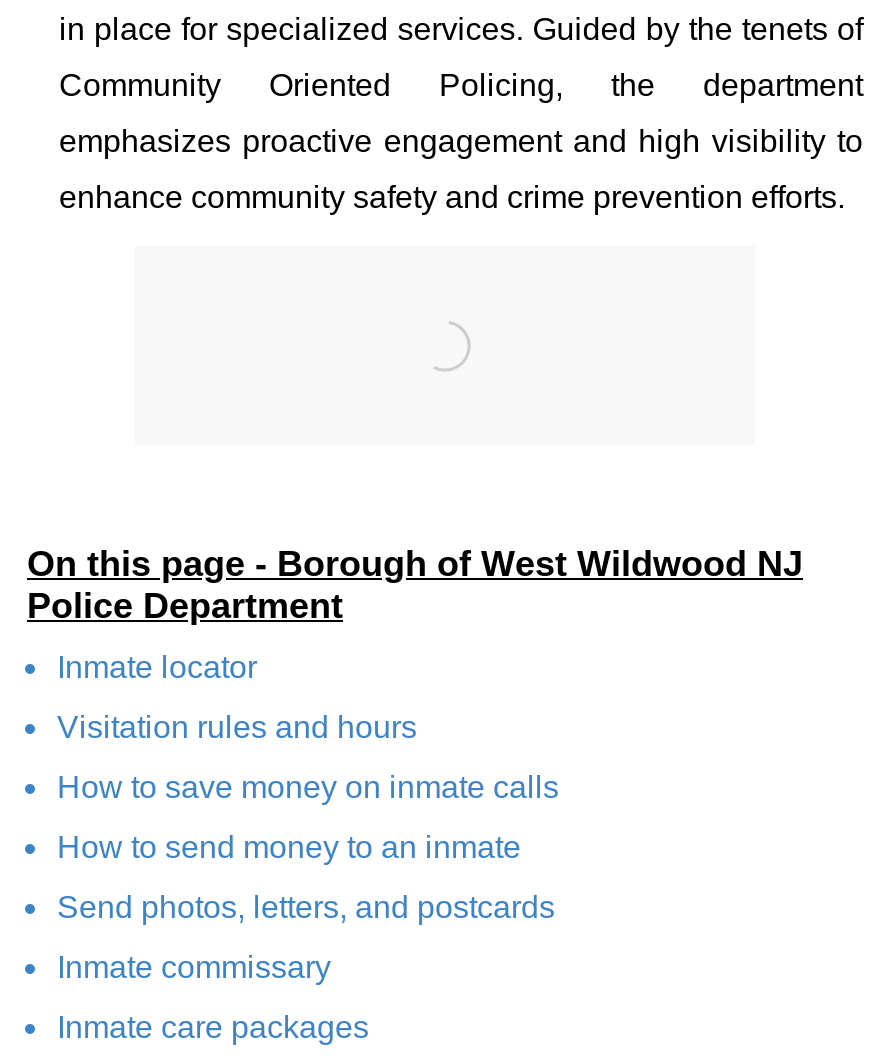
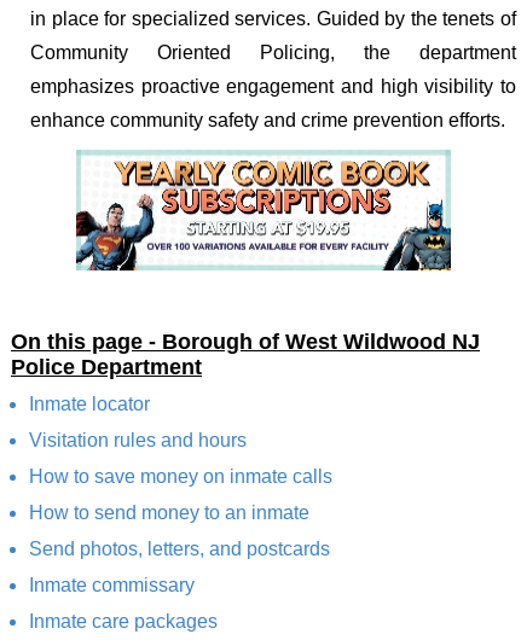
+ [image]
